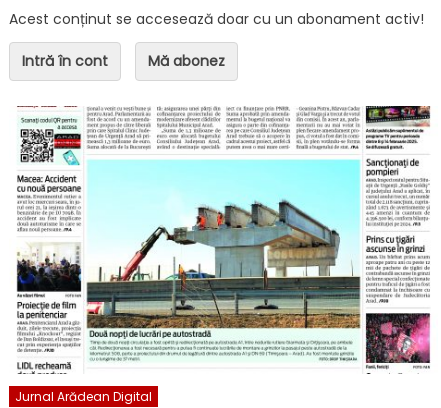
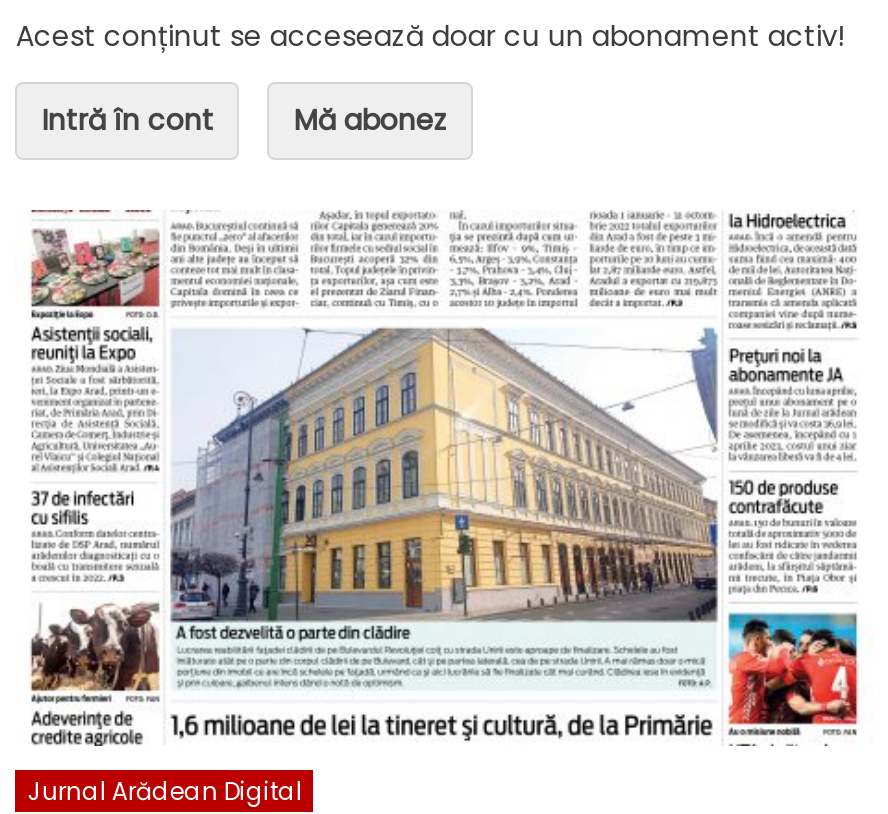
- [image]
+ [image]
